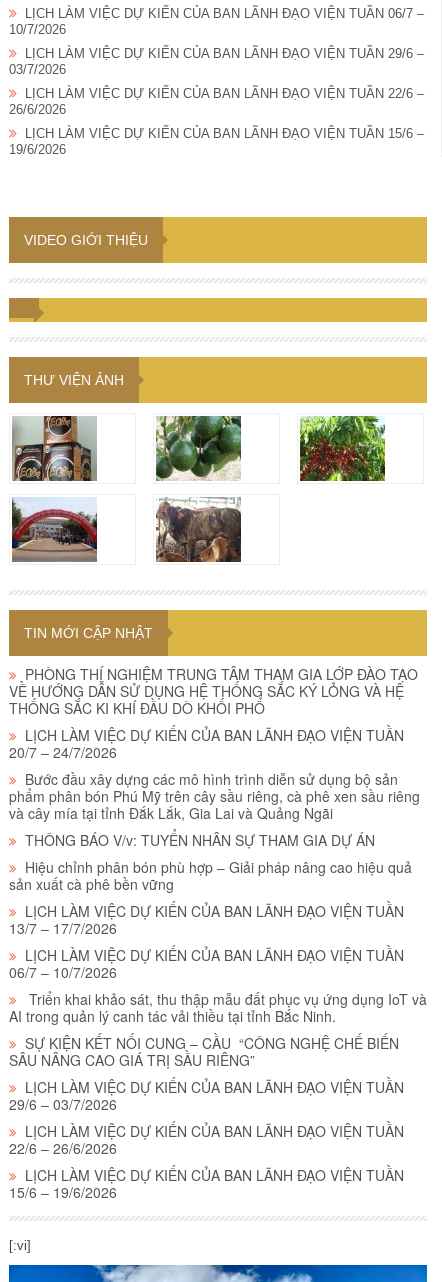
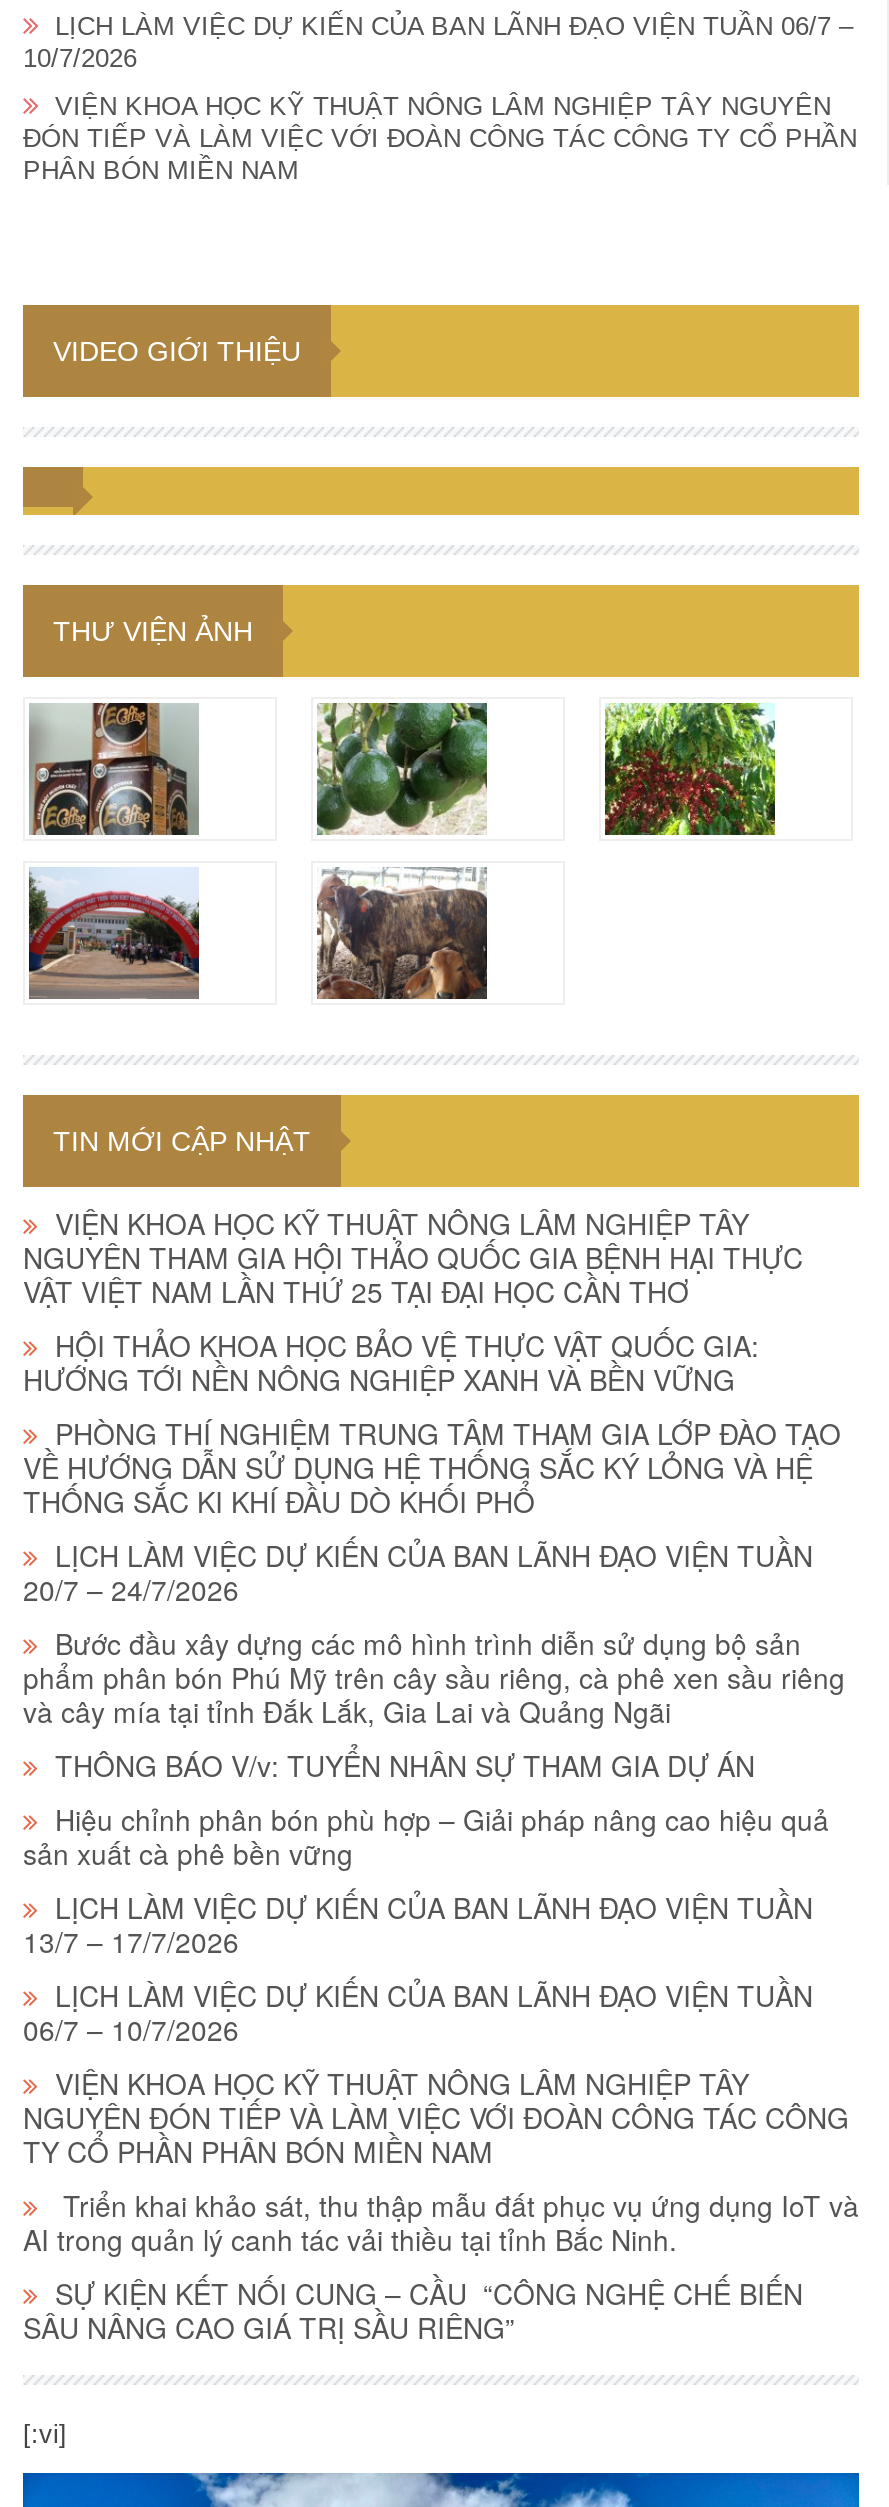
- LỊCH LÀM VIỆC DỰ KIẾN CỦA BAN LÃNH ĐẠO VIỆN TUẦN 29/6 –
- 03/7/2026
- LỊCH LÀM VIỆC DỰ KIẾN CỦA BAN LÃNH ĐẠO VIỆN TUẦN 22/6 –
- 26/6/2026
- LỊCH LÀM VIỆC DỰ KIẾN CỦA BAN LÃNH ĐẠO VIỆN TUẦN 15/6 –
- 19/6/2026
+ VIỆN KHOA HỌC KỸ THUẬT NÔNG LÂM NGHIỆP TÂY NGUYÊN
+ ĐÓN TIẾP VÀ LÀM VIỆC VỚI ĐOÀN CÔNG TÁC CÔNG TY CỔ PHẦN
+ PHÂN BÓN MIỀN NAM

moved up: VIDEO GIỚI THIỆU | THƯ VIỆN ẢNH

moved up: [image]

moved up: [image]

moved up: TIN MỚI CẬP NHẬT

+ VIỆN KHOA HỌC KỸ THUẬT NÔNG LÂM NGHIỆP TÂY
+ NGUYÊN THAM GIA HỘI THẢO QUỐC GIA BỆNH HẠI THỰC
+ VẬT VIỆT NAM LẦN THỨ 25 TẠI ĐẠI HỌC CẦN THƠ
+ HỘI THẢO KHOA HỌC BẢO VỆ THỰC VẬT QUỐC GIA:
+ HƯỚNG TỚI NỀN NÔNG NGHIỆP XANH VÀ BỀN VỮNG

moved down: PHÒNG THÍ NGHIỆM TRUNG TÂM THAM GIA LỚP ĐÀO TẠO | VỀ HƯỚNG DẪN SỬ DỤNG HỆ THỐNG SẮC KÝ LỎNG VÀ HỆ | THỐNG SẮC KI KHÍ ĐẦU DÒ KHỐI PHỔ | ... | LỊCH LÀM VIỆC DỰ KIẾN CỦA BAN LÃNH ĐẠO VIỆN TUẦN | 06/7 – 10/7/2026

+ VIỆN KHOA HỌC KỸ THUẬT NÔNG LÂM NGHIỆP TÂY
+ NGUYÊN ĐÓN TIẾP VÀ LÀM VIỆC VỚI ĐOÀN CÔNG TÁC CÔNG
+ TY CỔ PHẦN PHÂN BÓN MIỀN NAM

moved down: Triển khai khảo sát, thu thập mẫu đất phục vụ ứng dụng IoT và | AI trong quản lý canh tác vải thiều tại tỉnh Bắc Ninh. | SỰ KIỆN KẾT NỐI CUNG – CẦU “CÔNG NGHỆ CHẾ BIẾN | SÂU NÂNG CAO GIÁ TRỊ SẦU RIÊNG”

- LỊCH LÀM VIỆC DỰ KIẾN CỦA BAN LÃNH ĐẠO VIỆN TUẦN
- 29/6 – 03/7/2026
- LỊCH LÀM VIỆC DỰ KIẾN CỦA BAN LÃNH ĐẠO VIỆN TUẦN
- 22/6 – 26/6/2026
- LỊCH LÀM VIỆC DỰ KIẾN CỦA BAN LÃNH ĐẠO VIỆN TUẦN
- 15/6 – 19/6/2026
